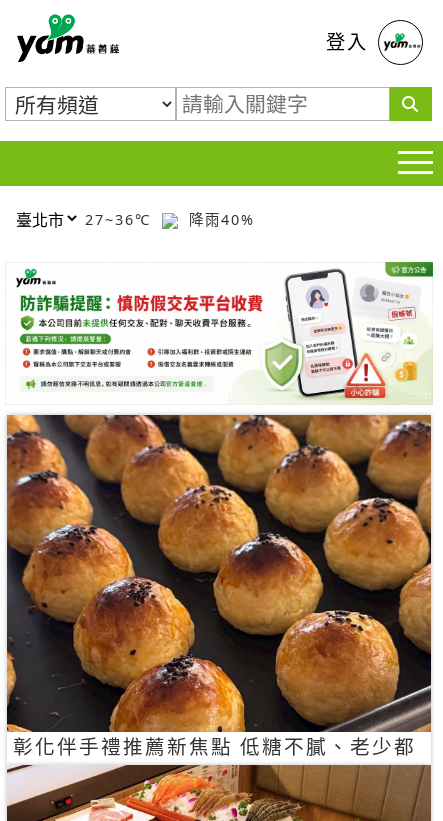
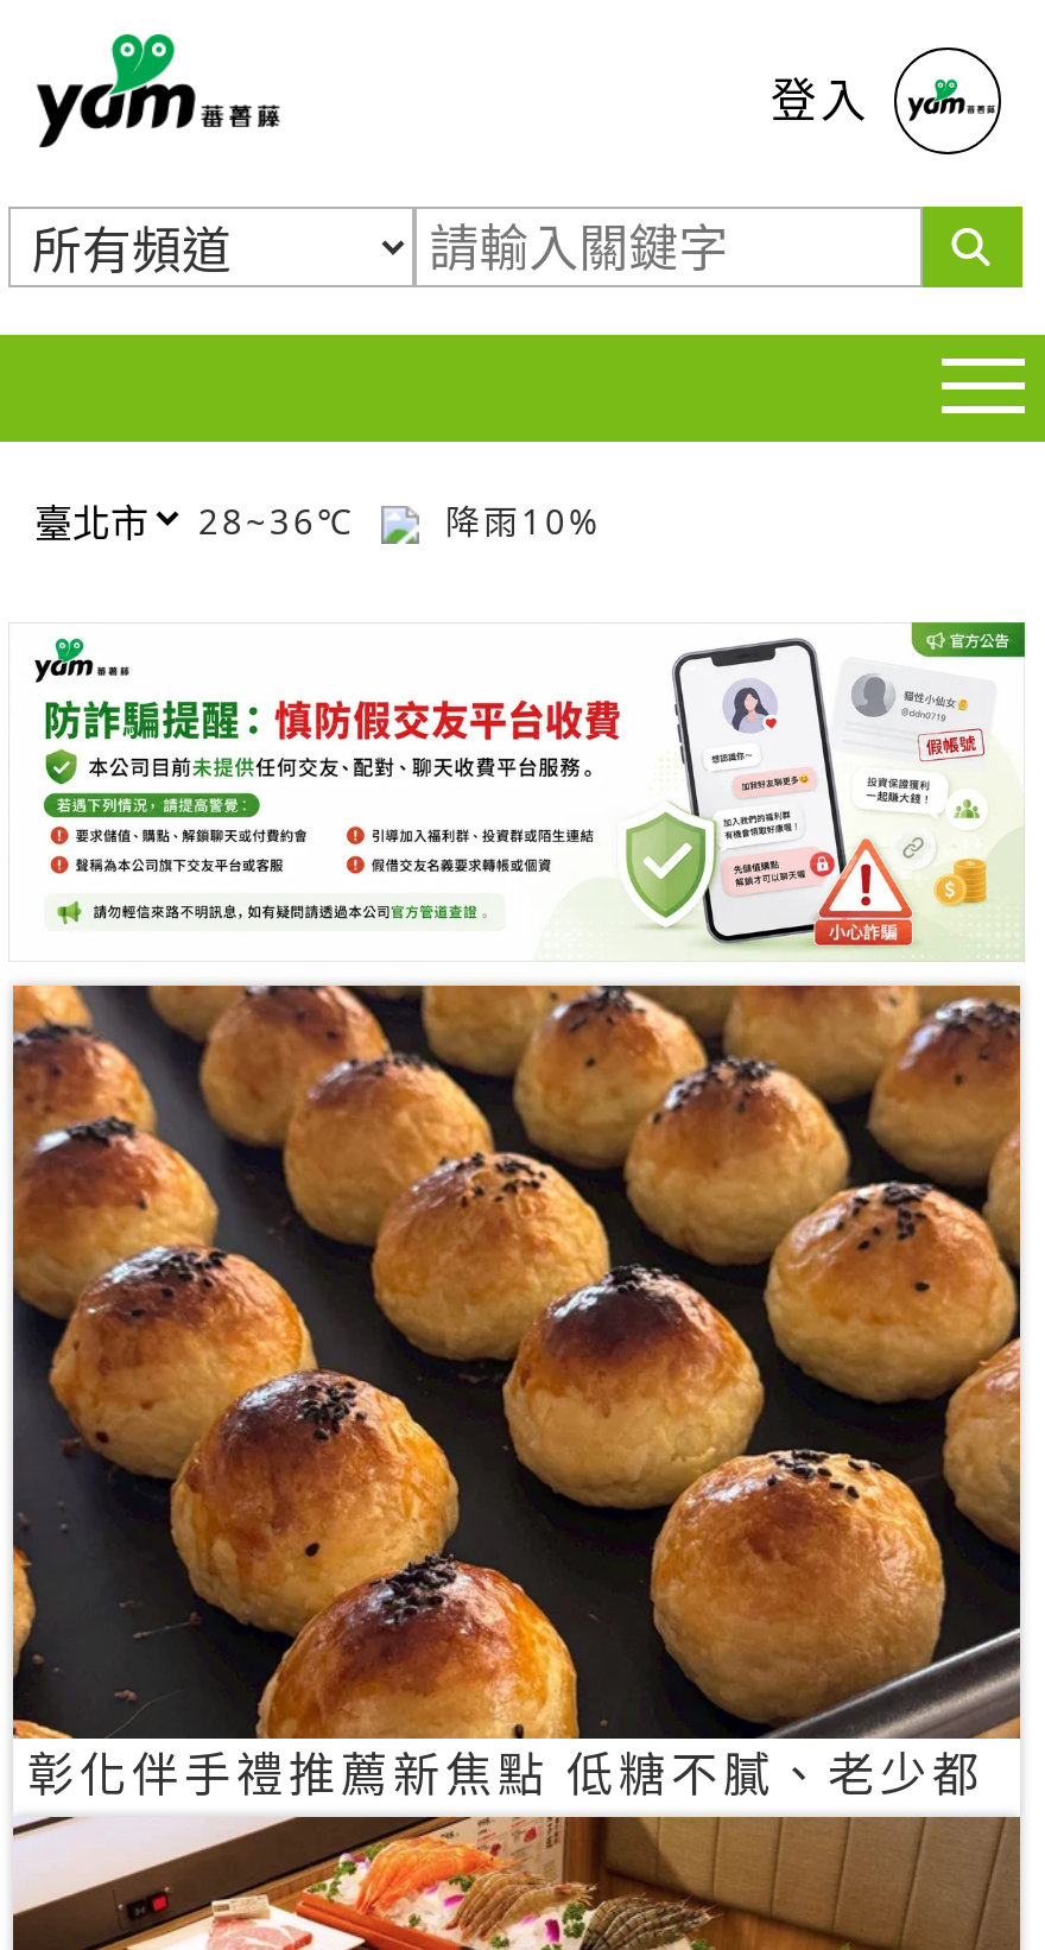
- 27~36℃
+ 28~36℃

- 降雨40%
+ 降雨10%
